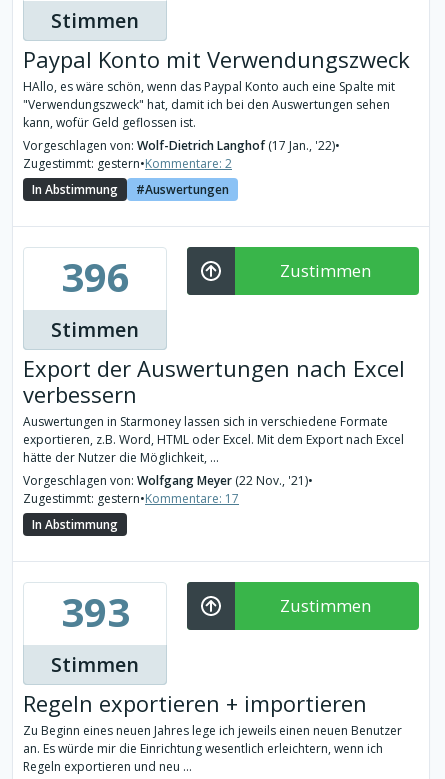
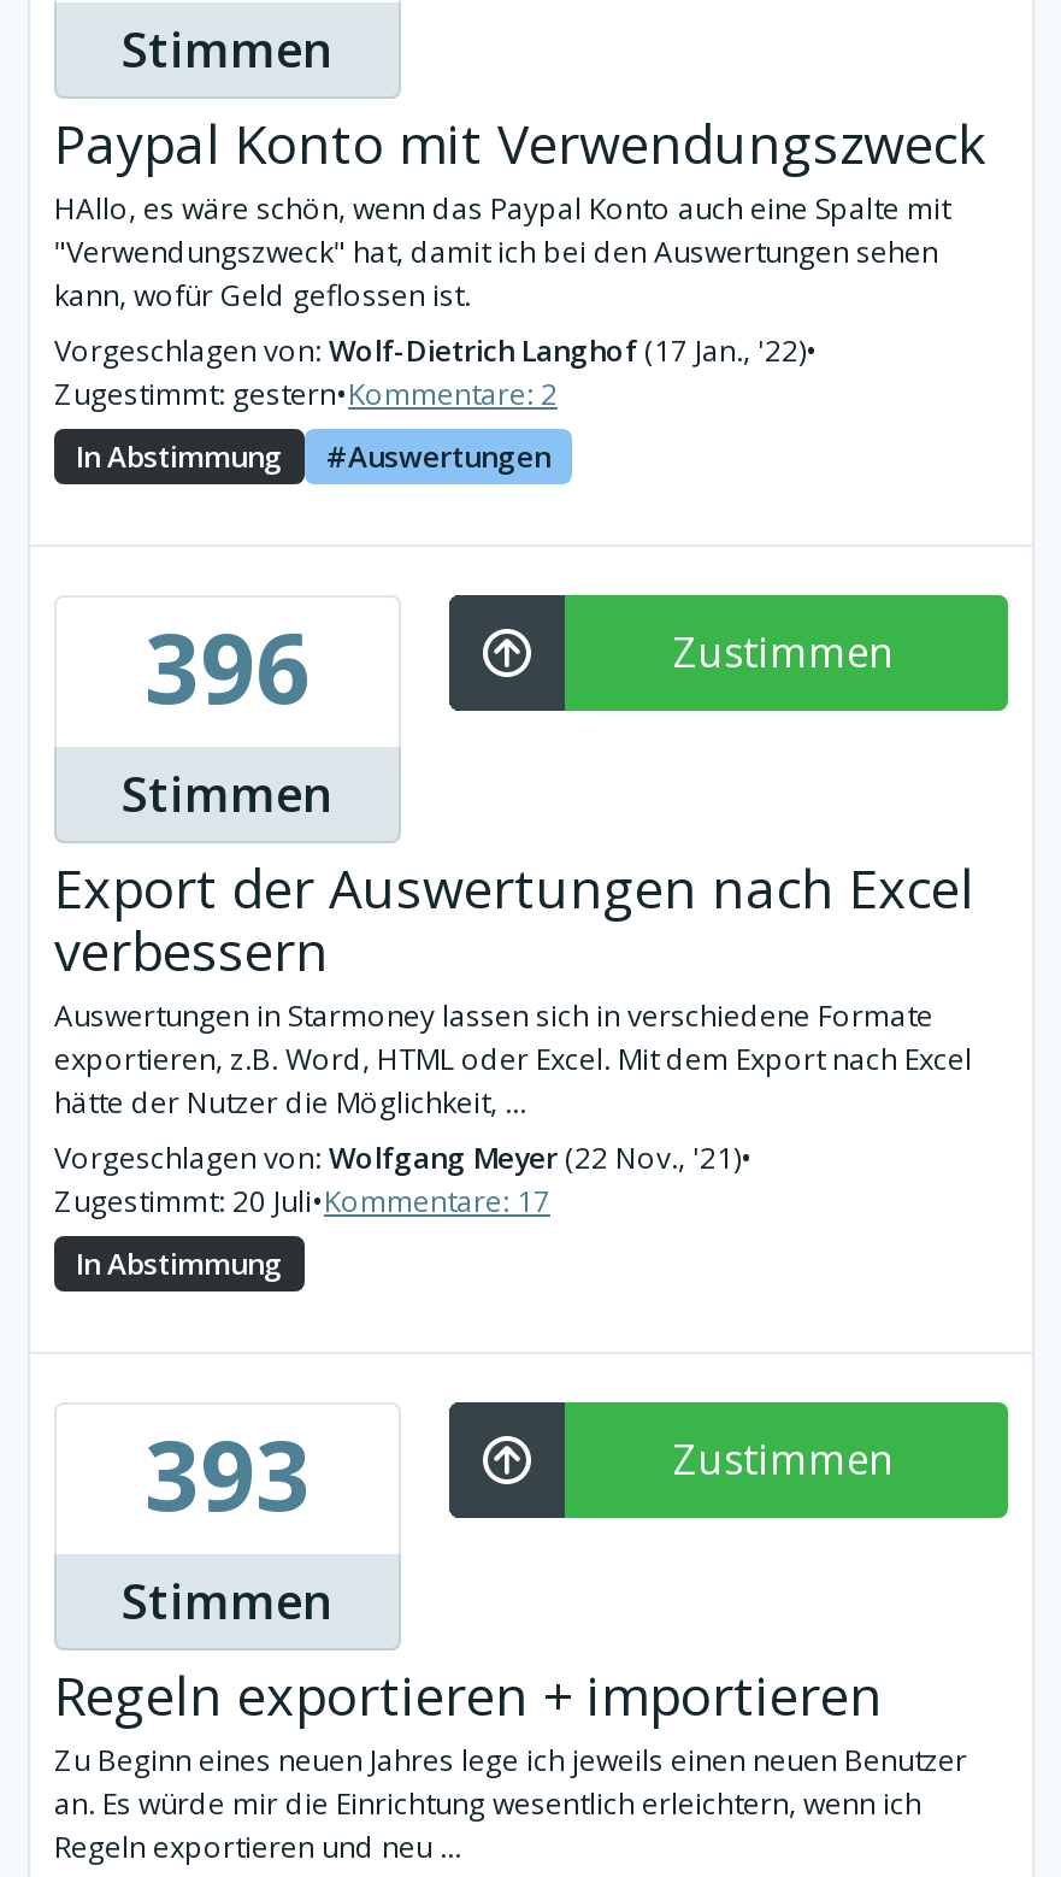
- Zugestimmt: gestern•Kommentare: 17
+ Zugestimmt: 20 Juli•Kommentare: 17
